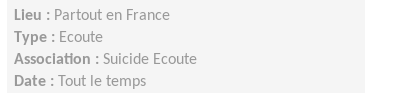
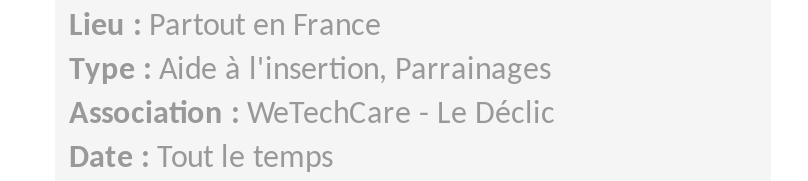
- Type : Ecoute
- Association : Suicide Ecoute
+ Type : Aide à l'insertion, Parrainages
+ Association : WeTechCare - Le Déclic
